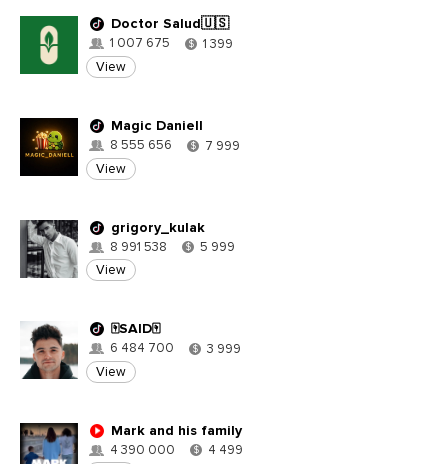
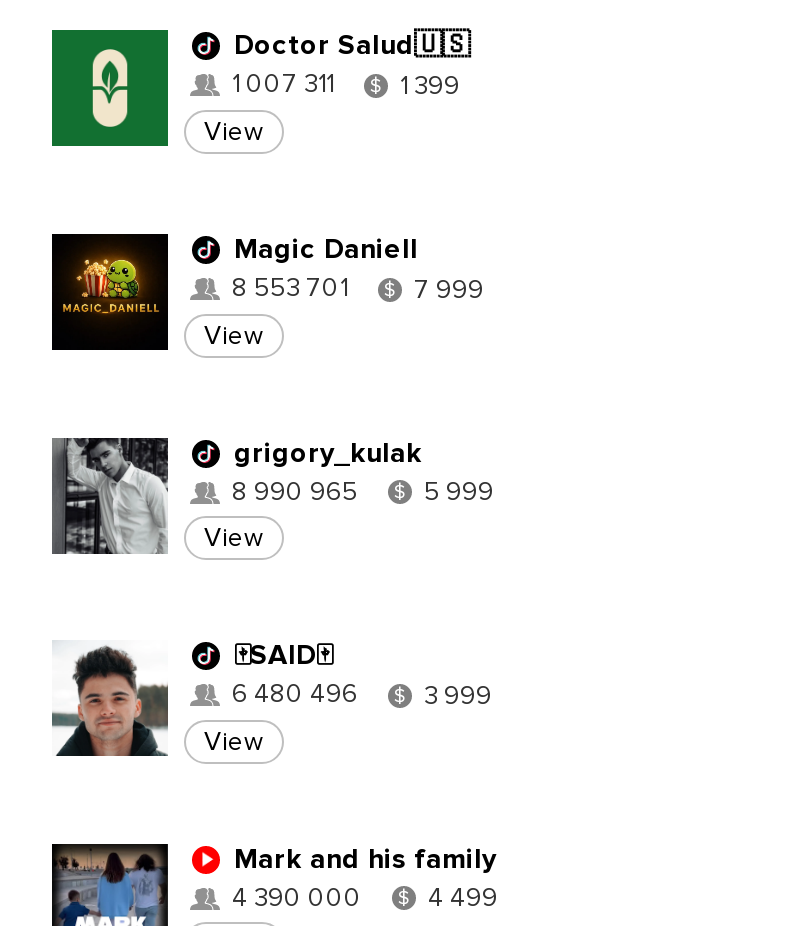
- 1 007 675
+ 1 007 311

- 8 555 656
+ 8 553 701

- 8 991 538
+ 8 990 965

- 6 484 700
+ 6 480 496
